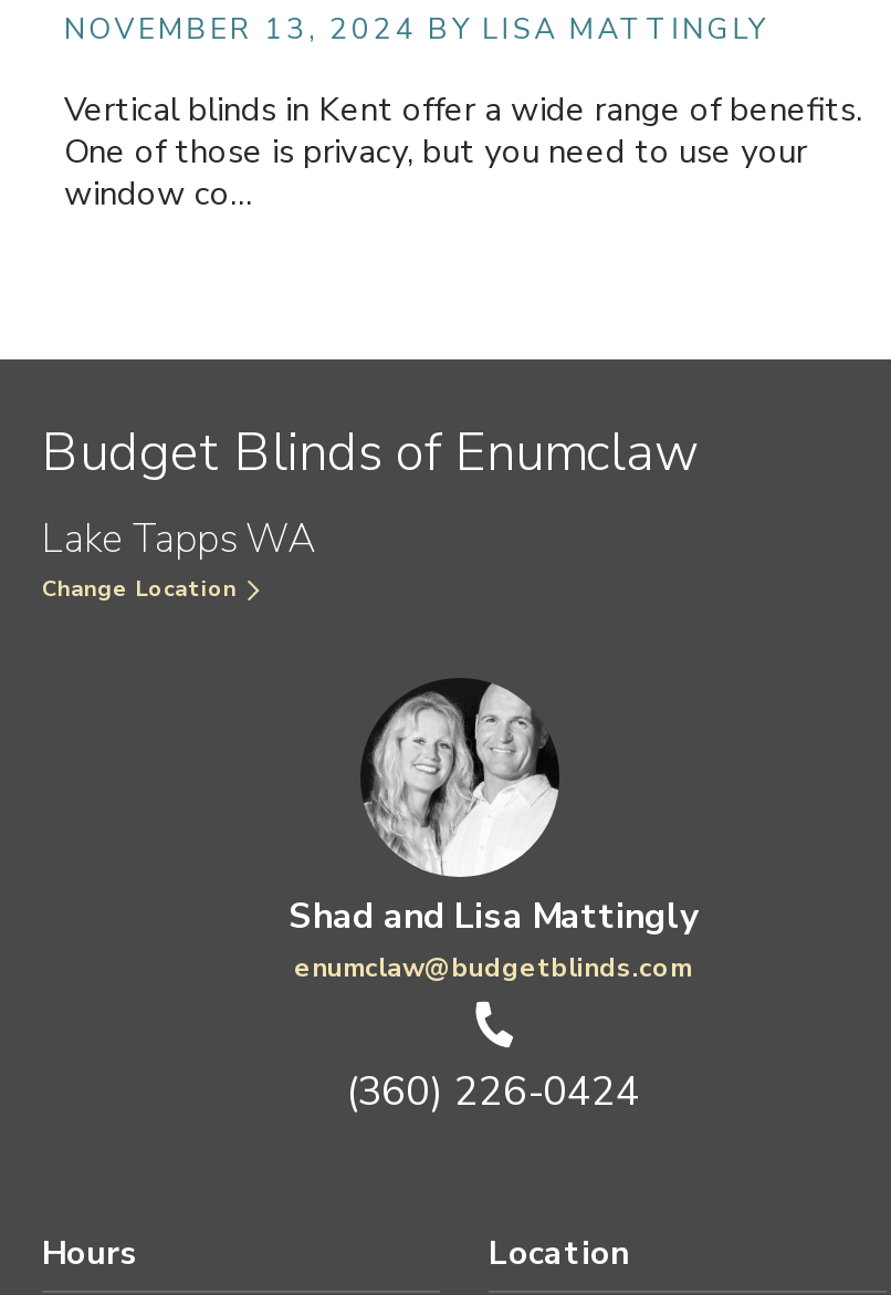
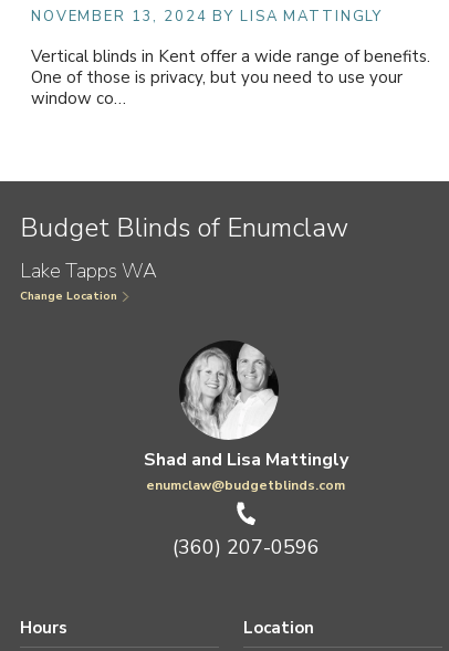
- (360) 226-0424
+ (360) 207-0596
